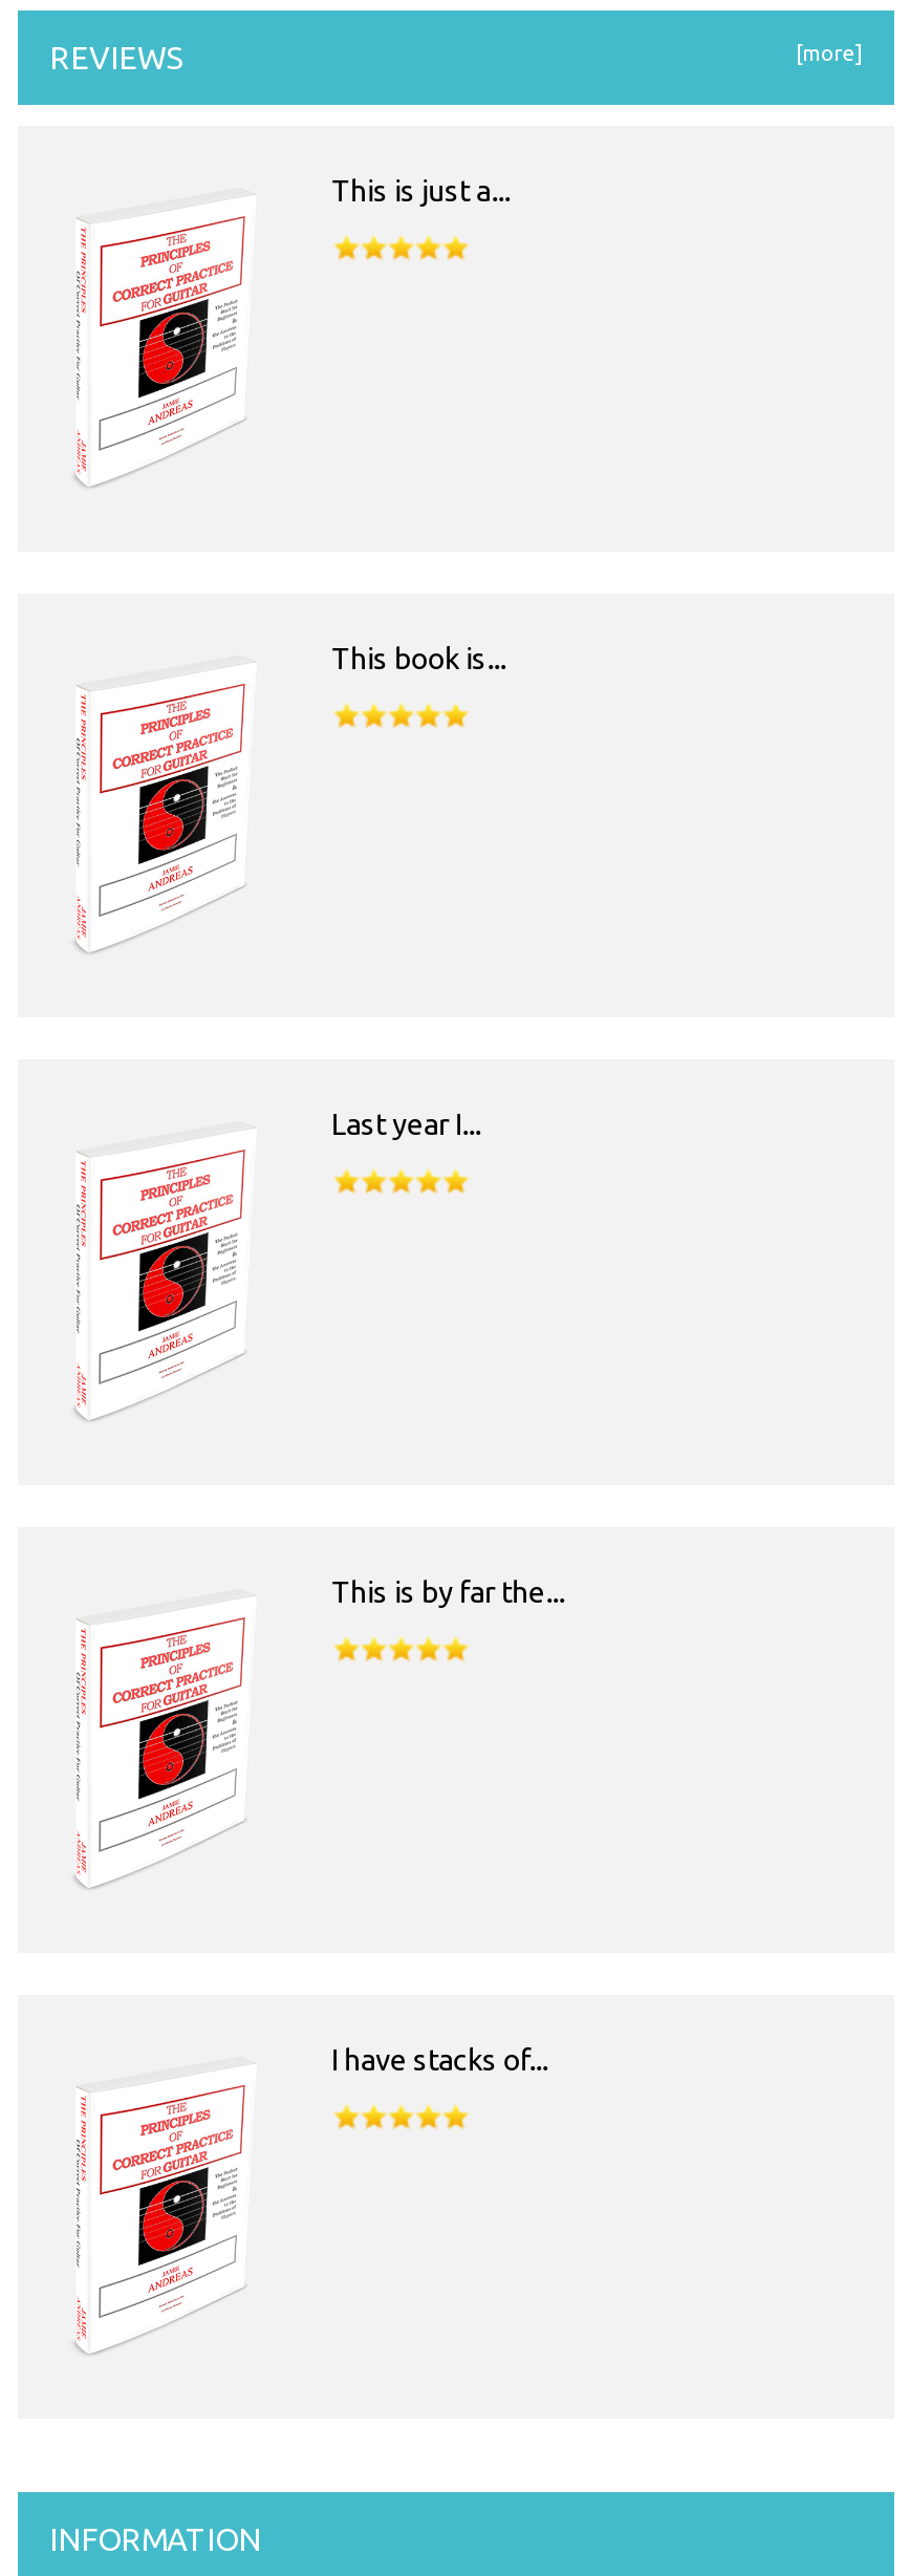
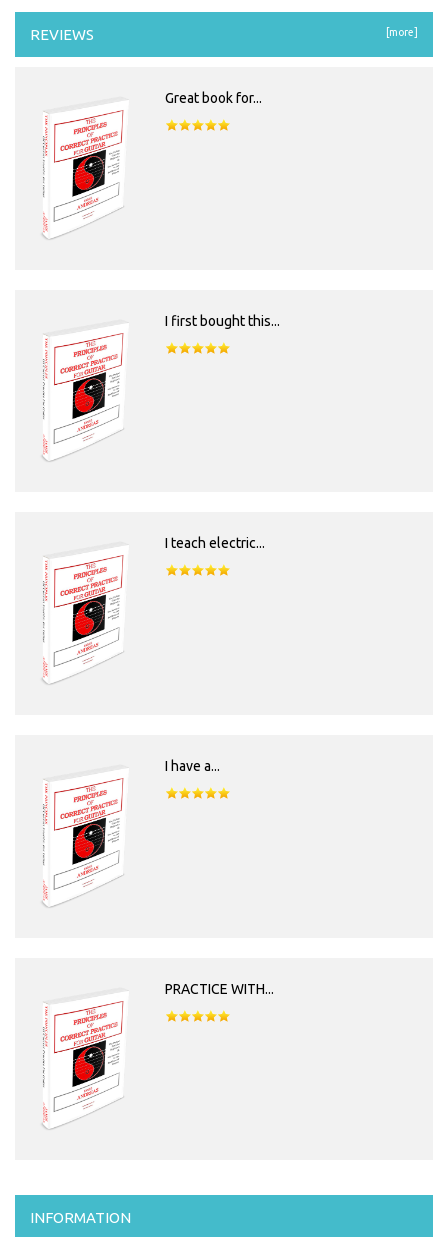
- This is just a...
+ Great book for...

- This book is...
+ I first bought this...

- Last year I...
+ I teach electric...

- This is by far the...
+ I have a...

- I have stacks of...
+ PRACTICE WITH...
